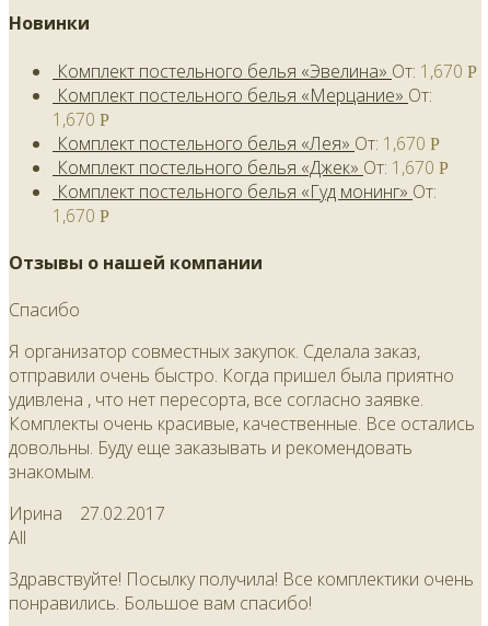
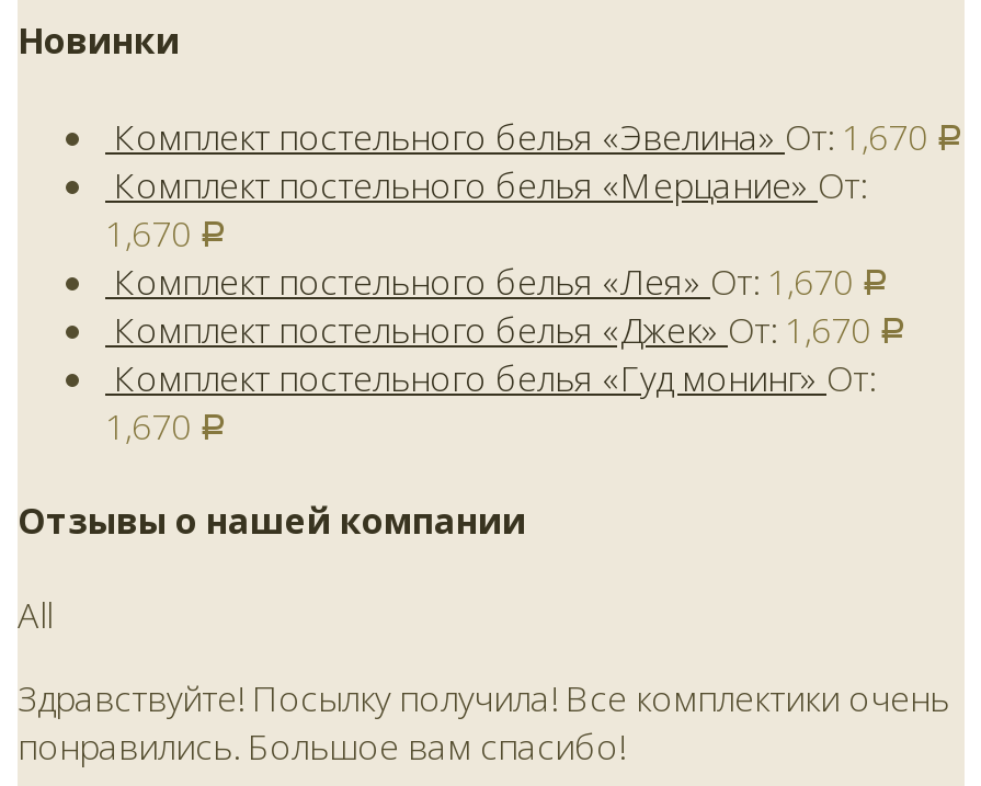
- Спасибо
- Я организатор совместных закупок. Сделала заказ,
- отправили очень быстро. Когда пришел была приятно
- удивлена , что нет пересорта, все согласно заявке.
- Комплекты очень красивые, качественные. Все остались
- довольны. Буду еще заказывать и рекомендовать
- знакомым.
- Ирина 27.02.2017
